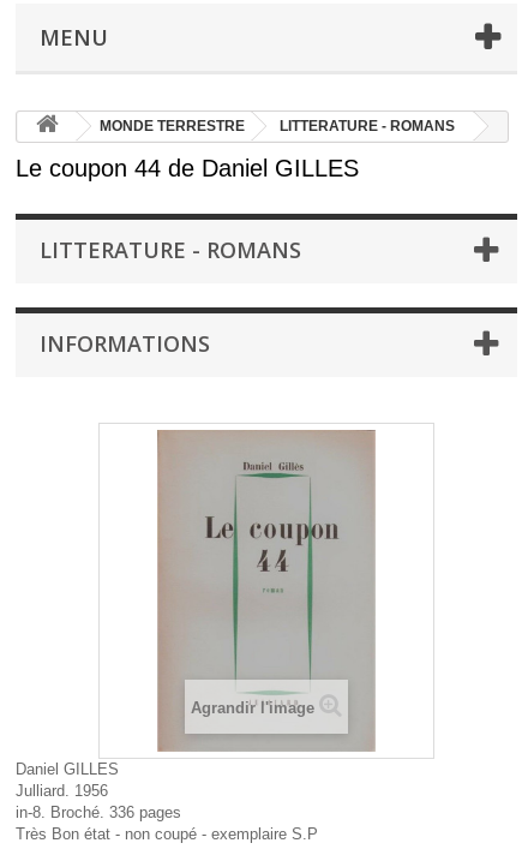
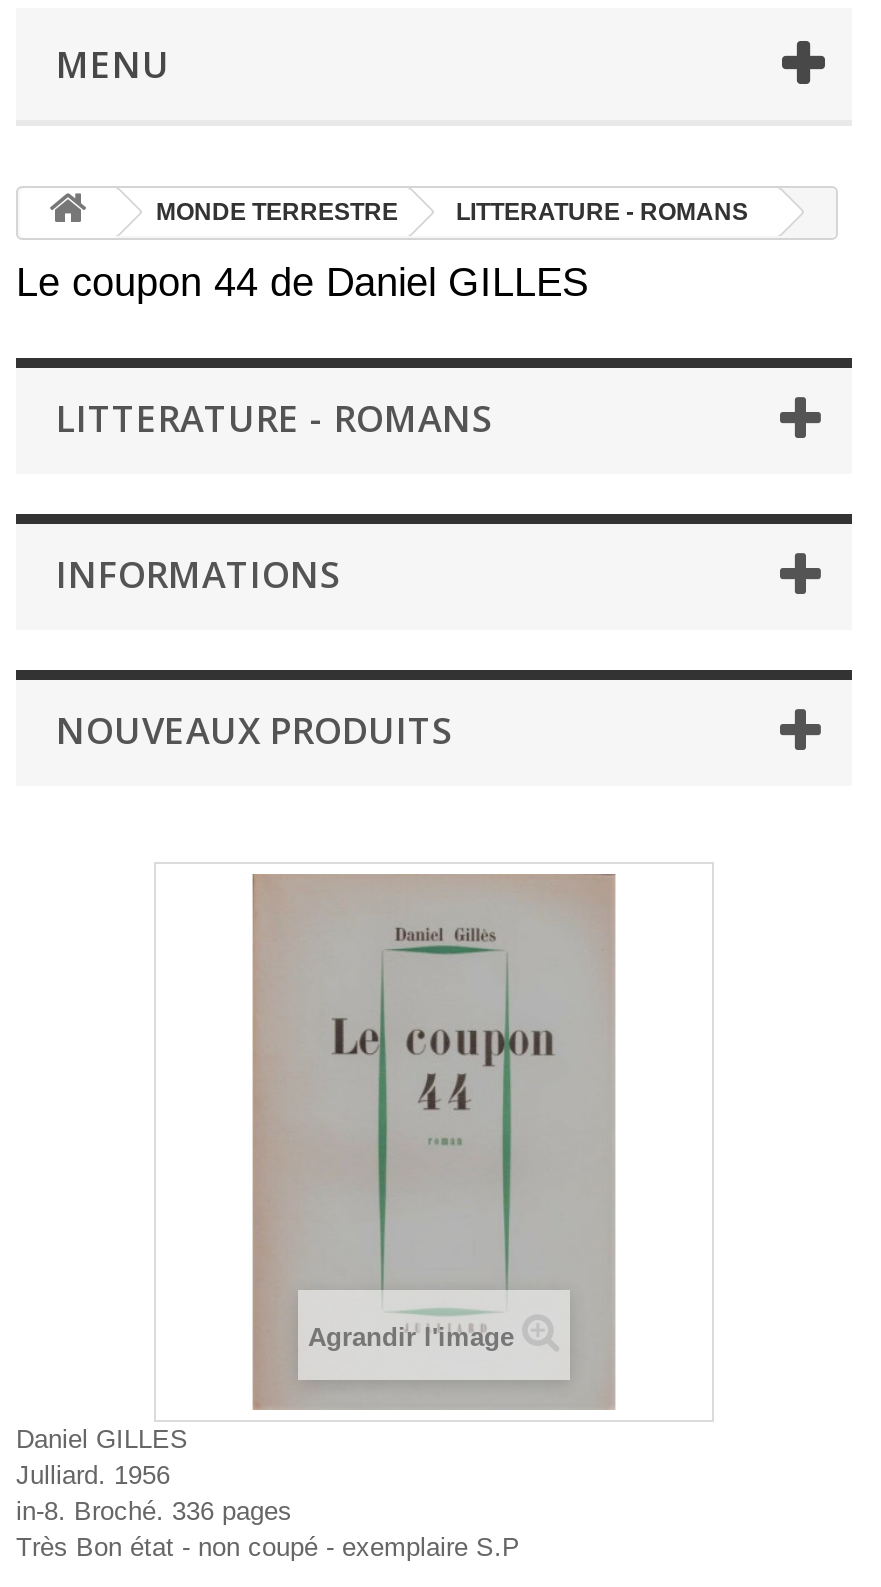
+ NOUVEAUX PRODUITS
